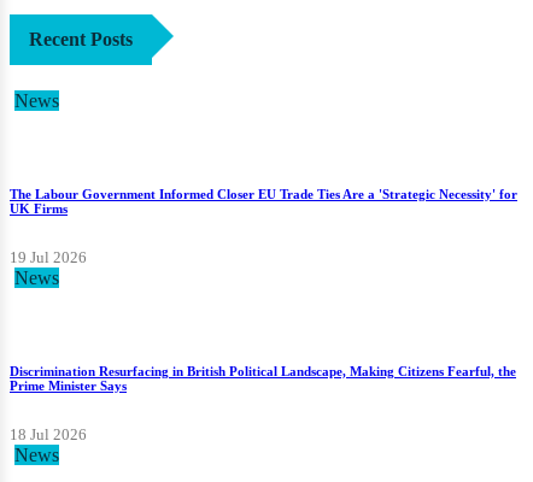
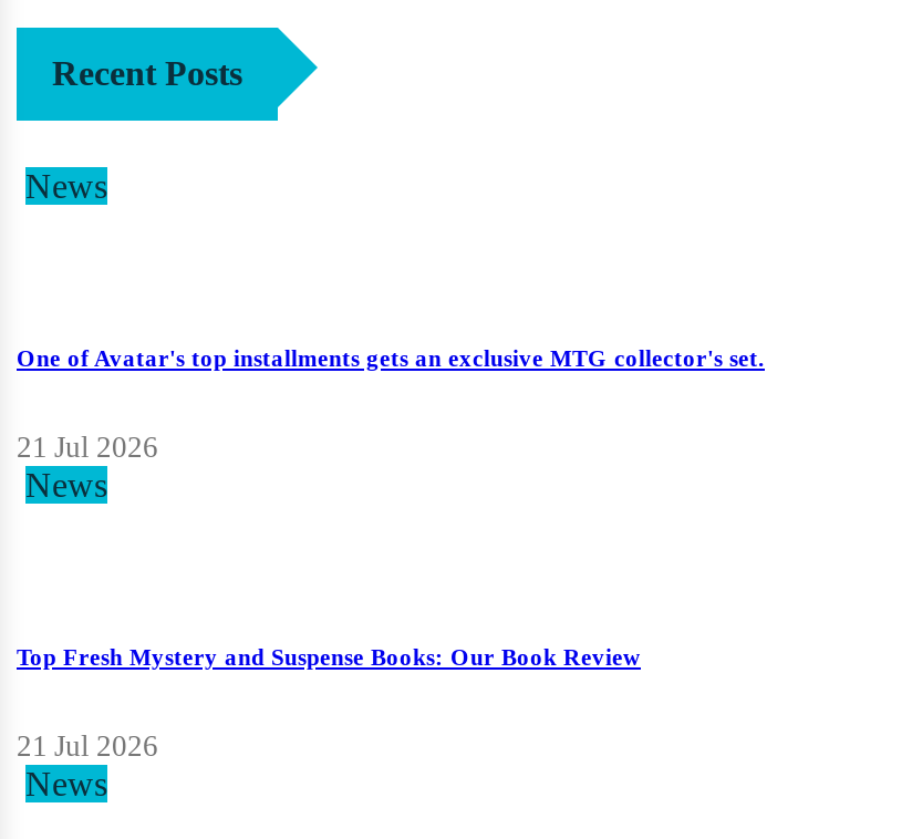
- The Labour Government Informed Closer EU Trade Ties Are a 'Strategic Necessity' for
- UK Firms
+ One of Avatar's top installments gets an exclusive MTG collector's set.

- 19 Jul 2026
+ 21 Jul 2026

- Discrimination Resurfacing in British Political Landscape, Making Citizens Fearful, the
- Prime Minister Says
+ Top Fresh Mystery and Suspense Books: Our Book Review

- 18 Jul 2026
+ 21 Jul 2026
